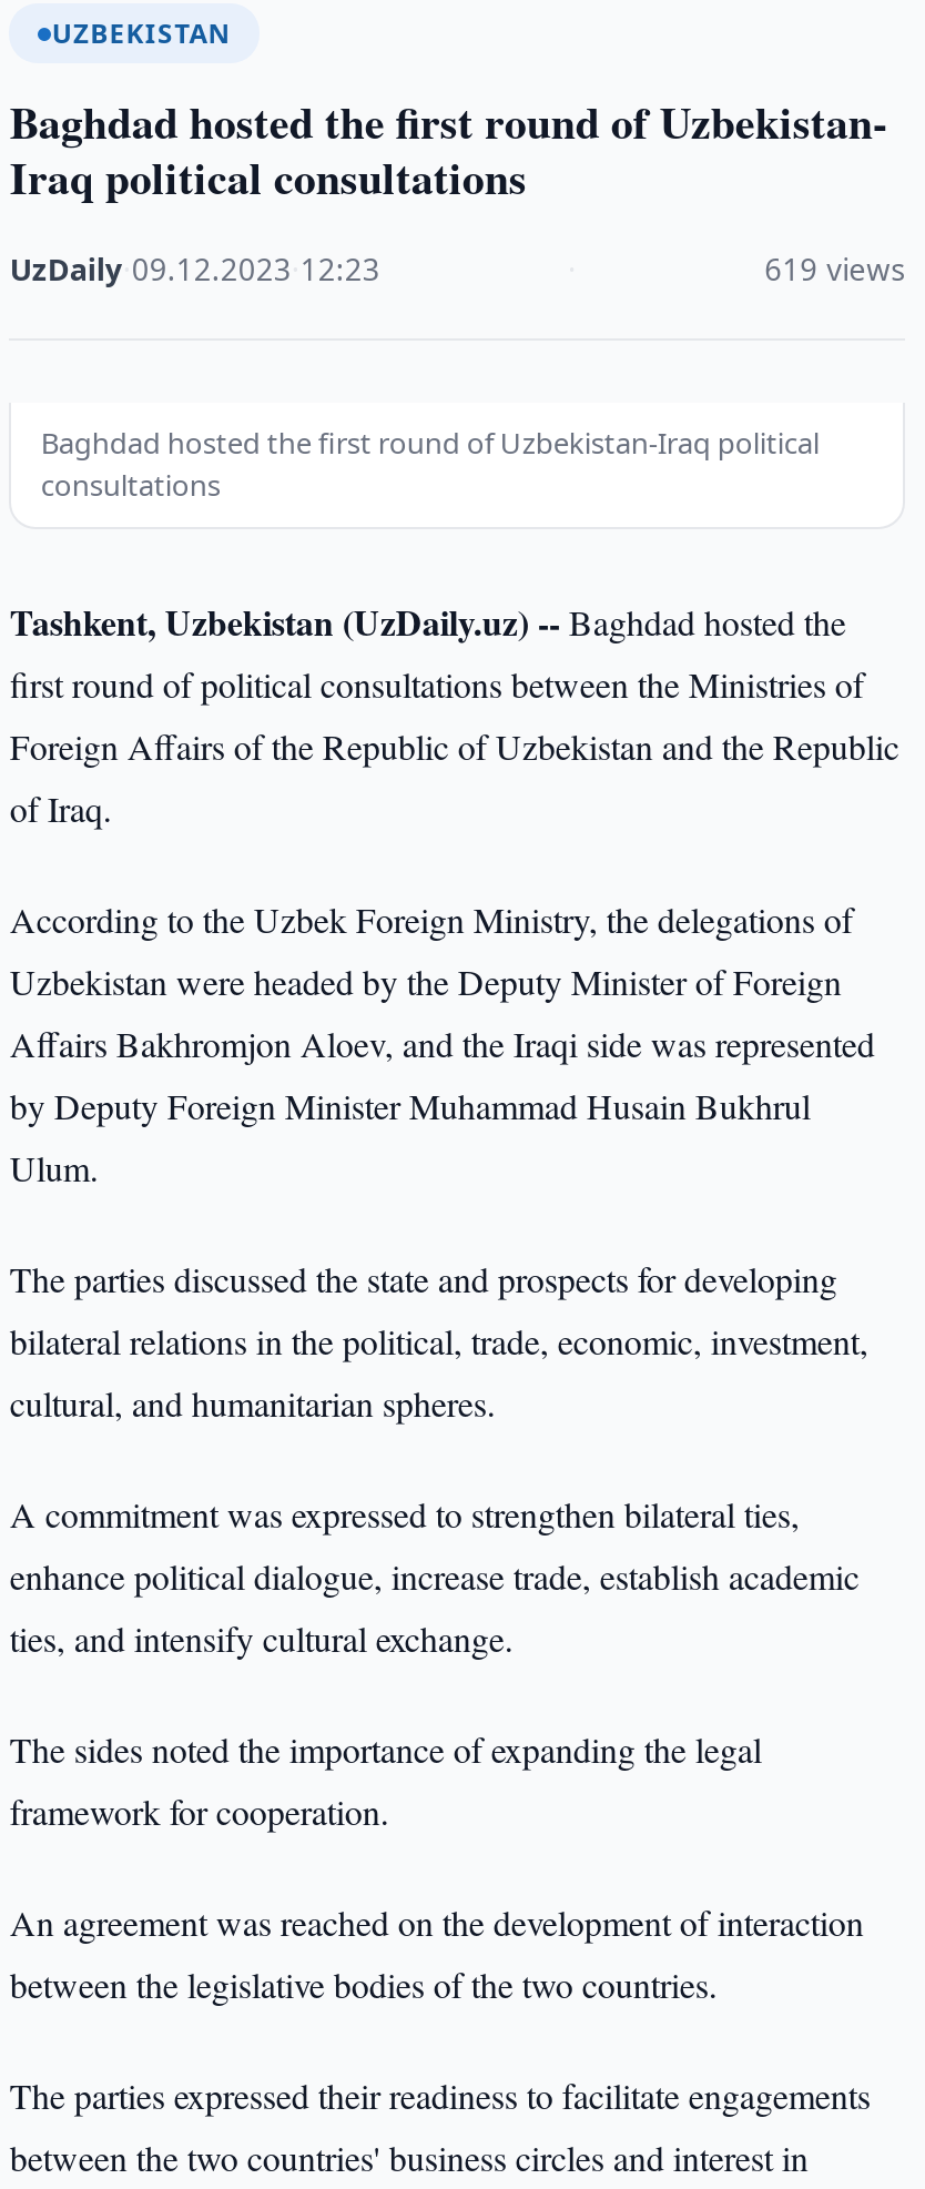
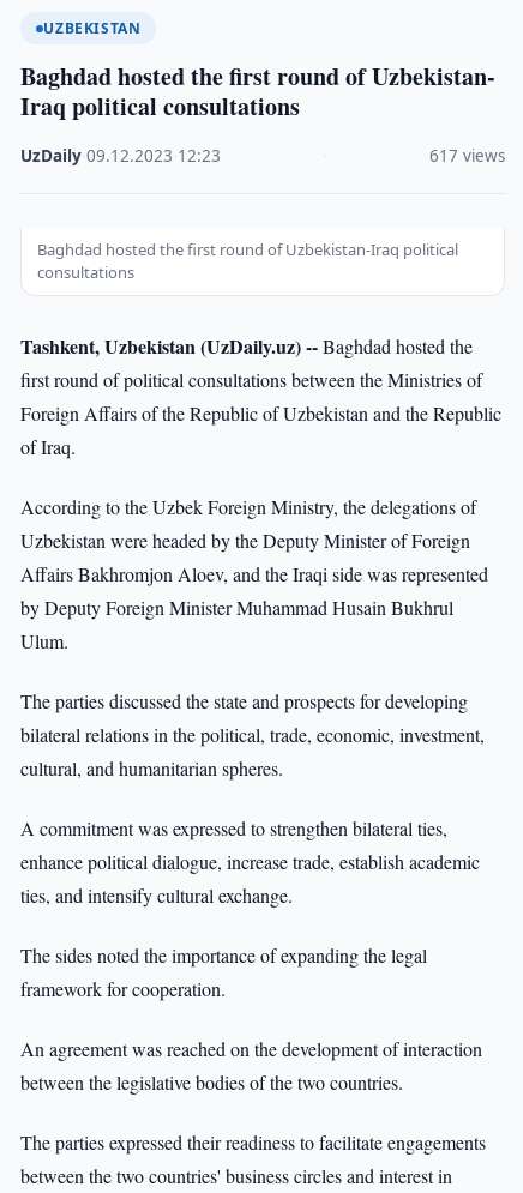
- 619 views
+ 617 views
